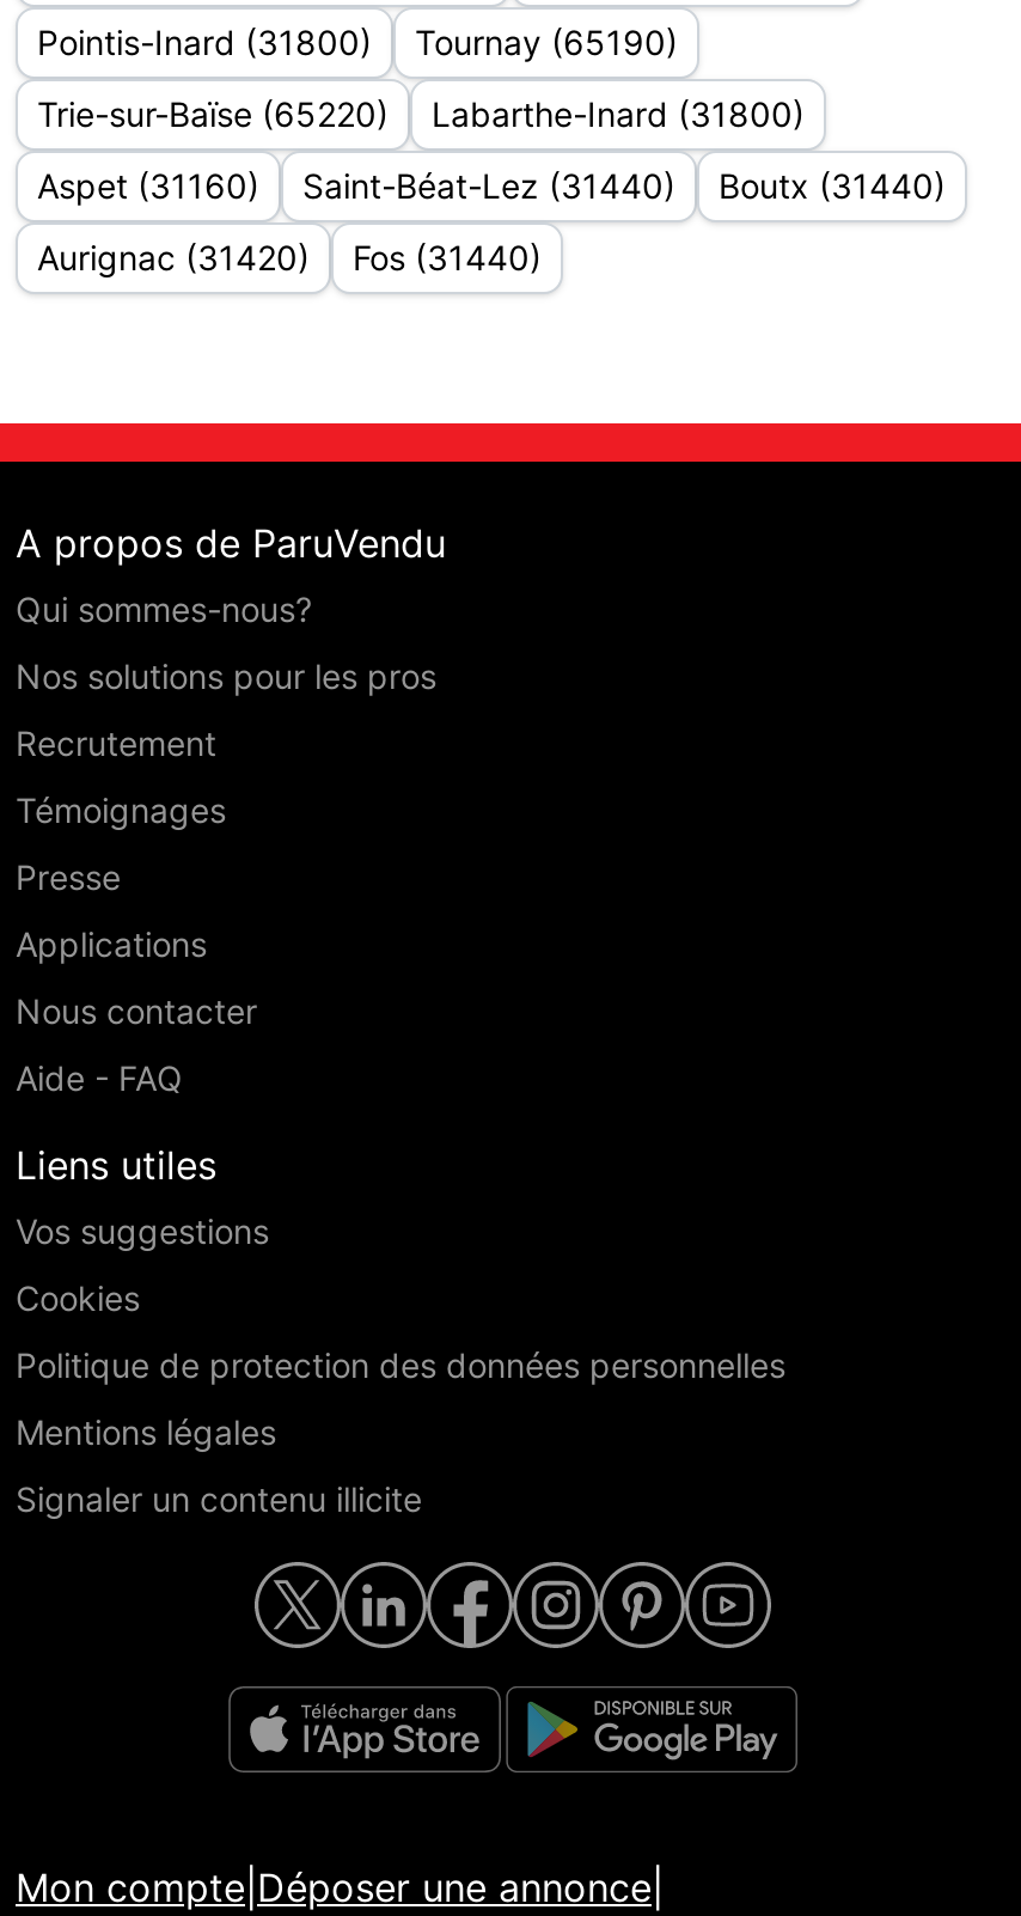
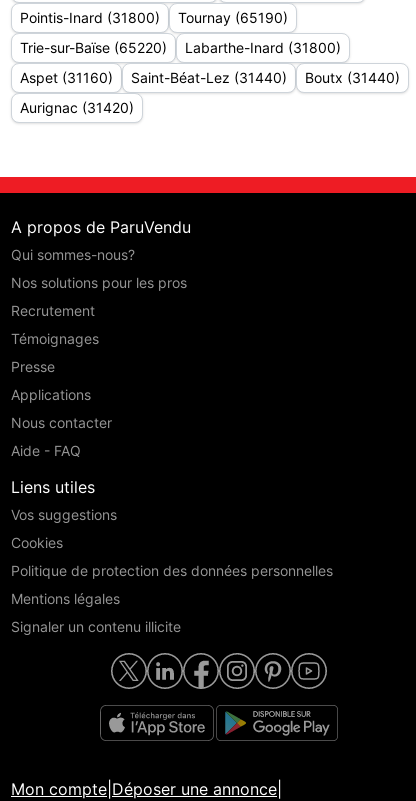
- Fos (31440)
